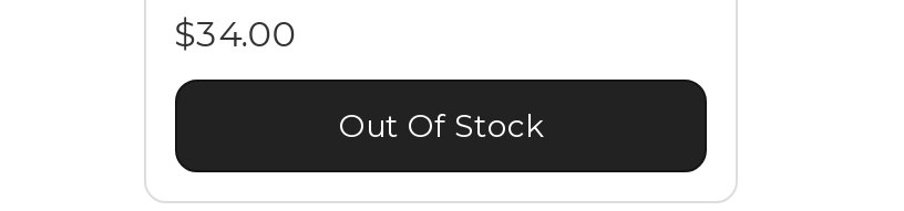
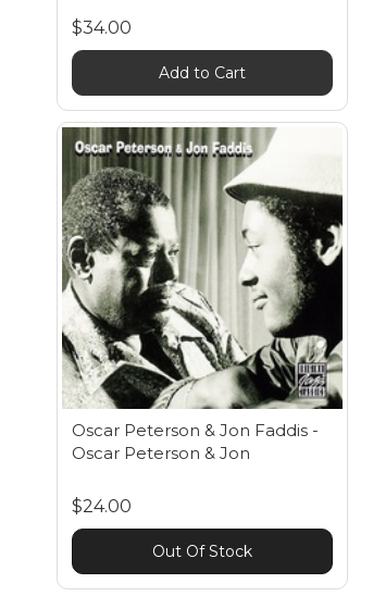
+ [image]
+ Oscar Peterson & Jon Faddis -
+ Oscar Peterson & Jon
+ $24.00

+ Add to Cart
